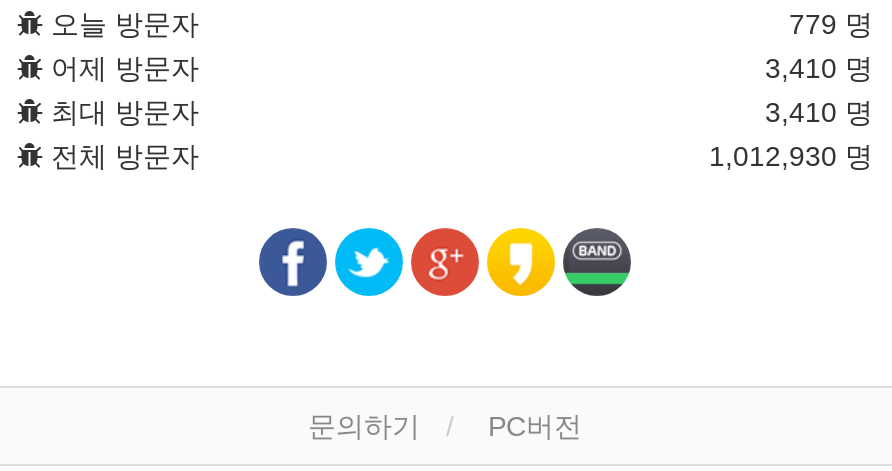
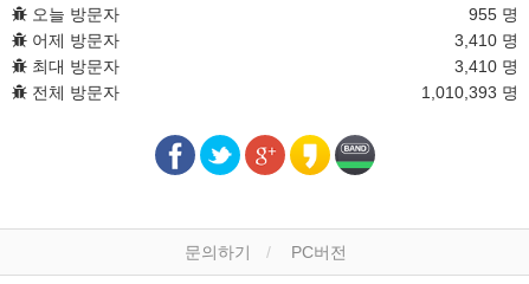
- 779 명
+ 955 명

- 1,012,930 명
+ 1,010,393 명
